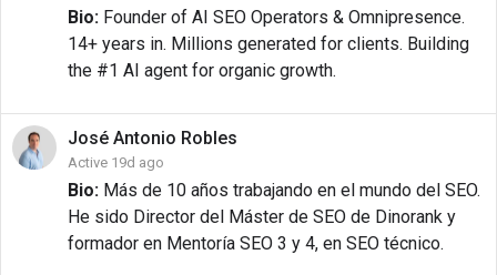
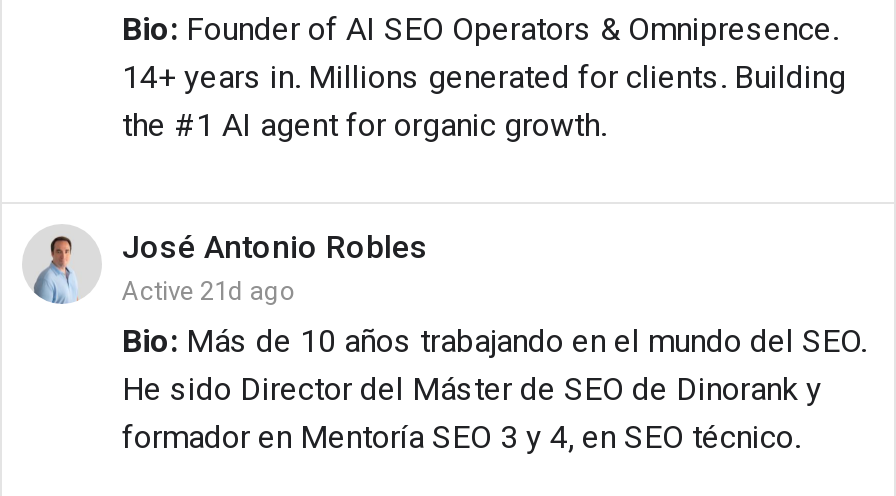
- Active 19d ago
+ Active 21d ago
